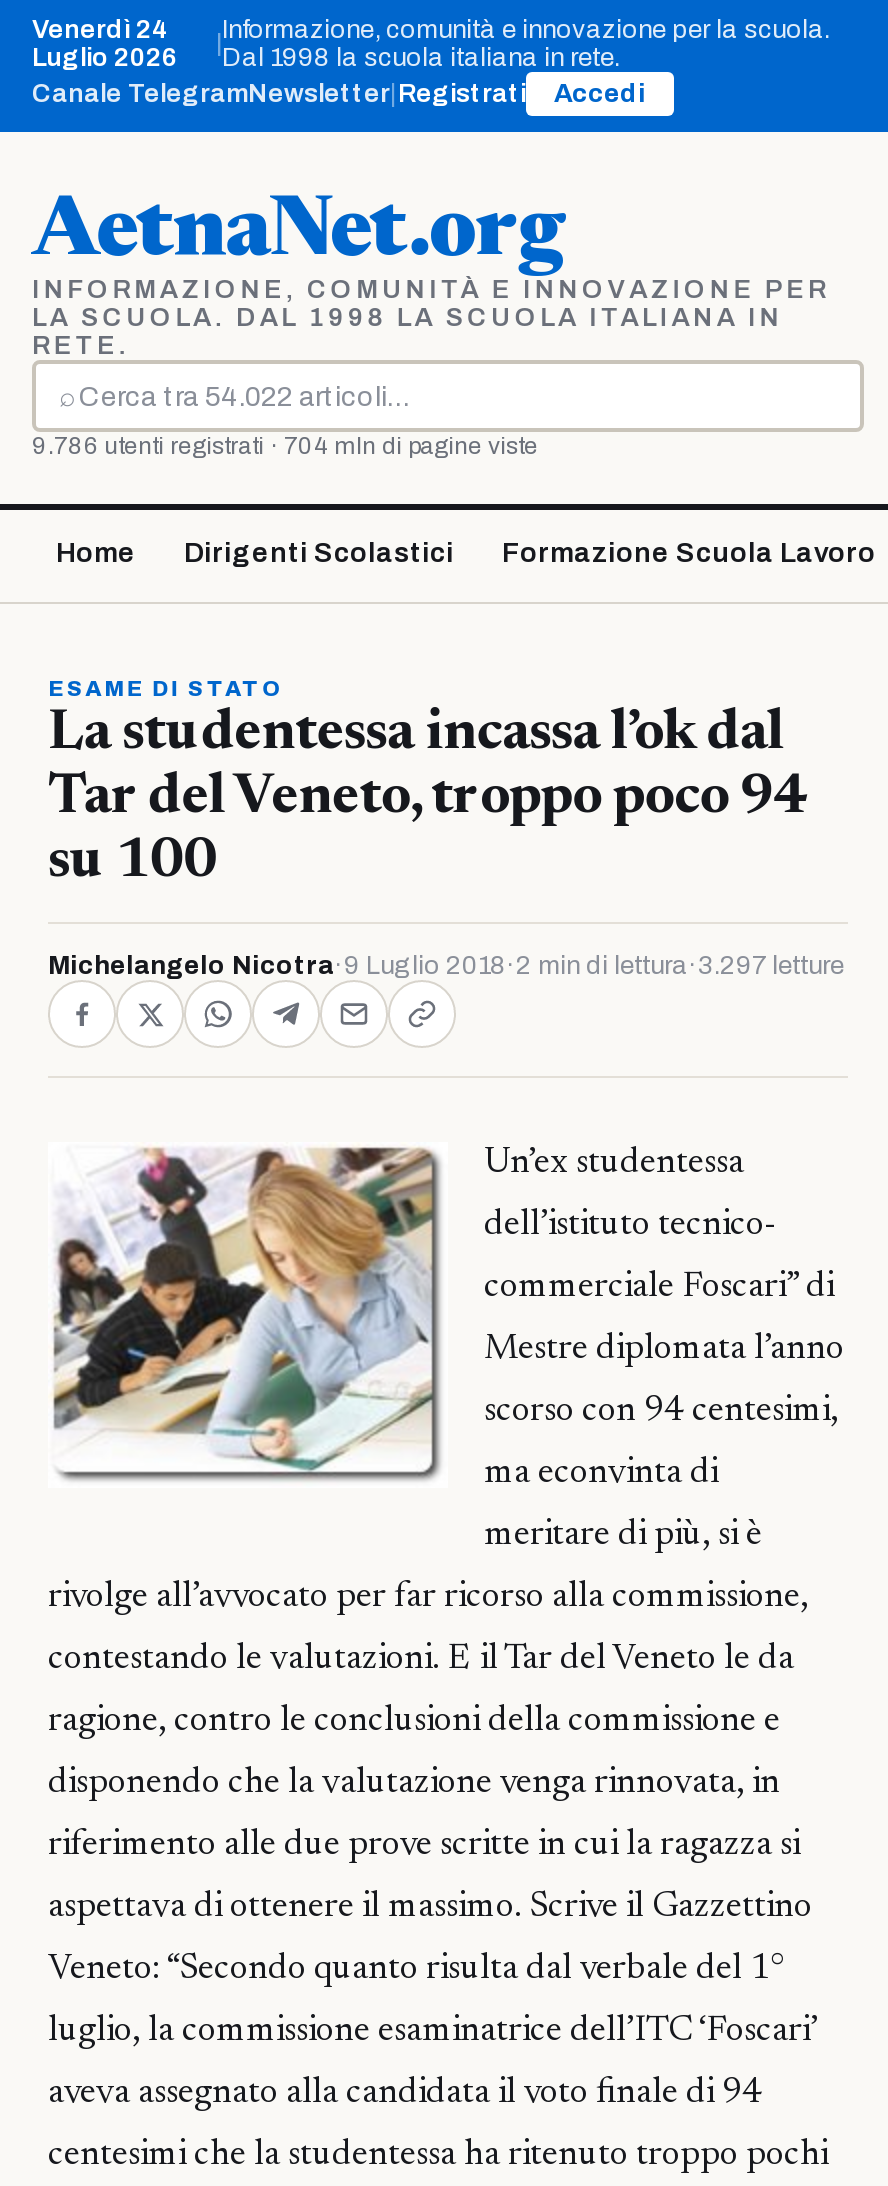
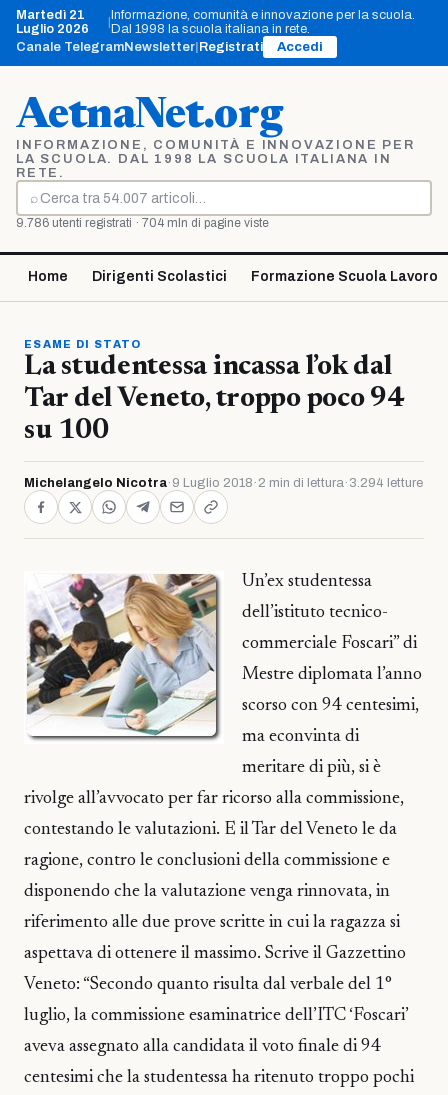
- Venerdì 24
+ Martedì 21

- Michelangelo Nicotra · 9 Luglio 2018 · 2 min di lettura · 3.297 letture
+ Michelangelo Nicotra · 9 Luglio 2018 · 2 min di lettura · 3.294 letture
